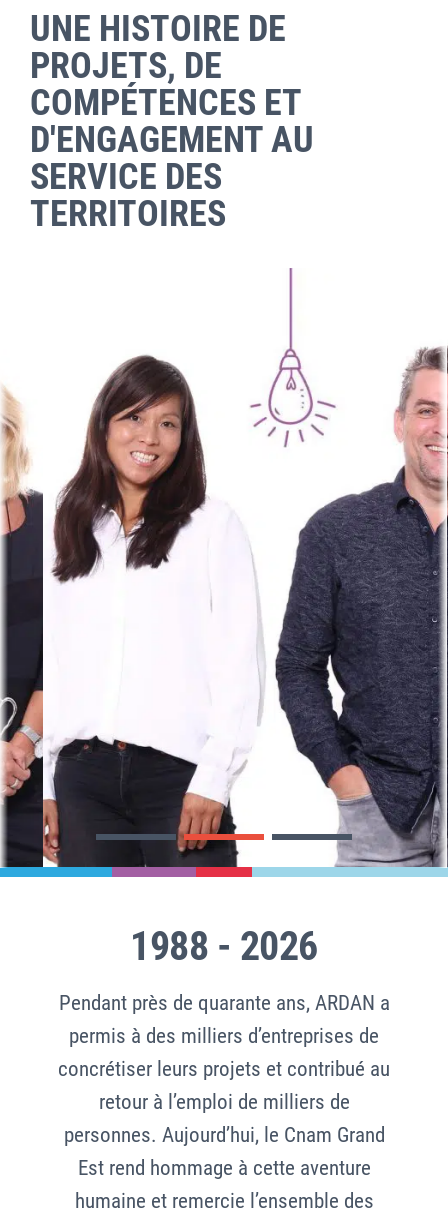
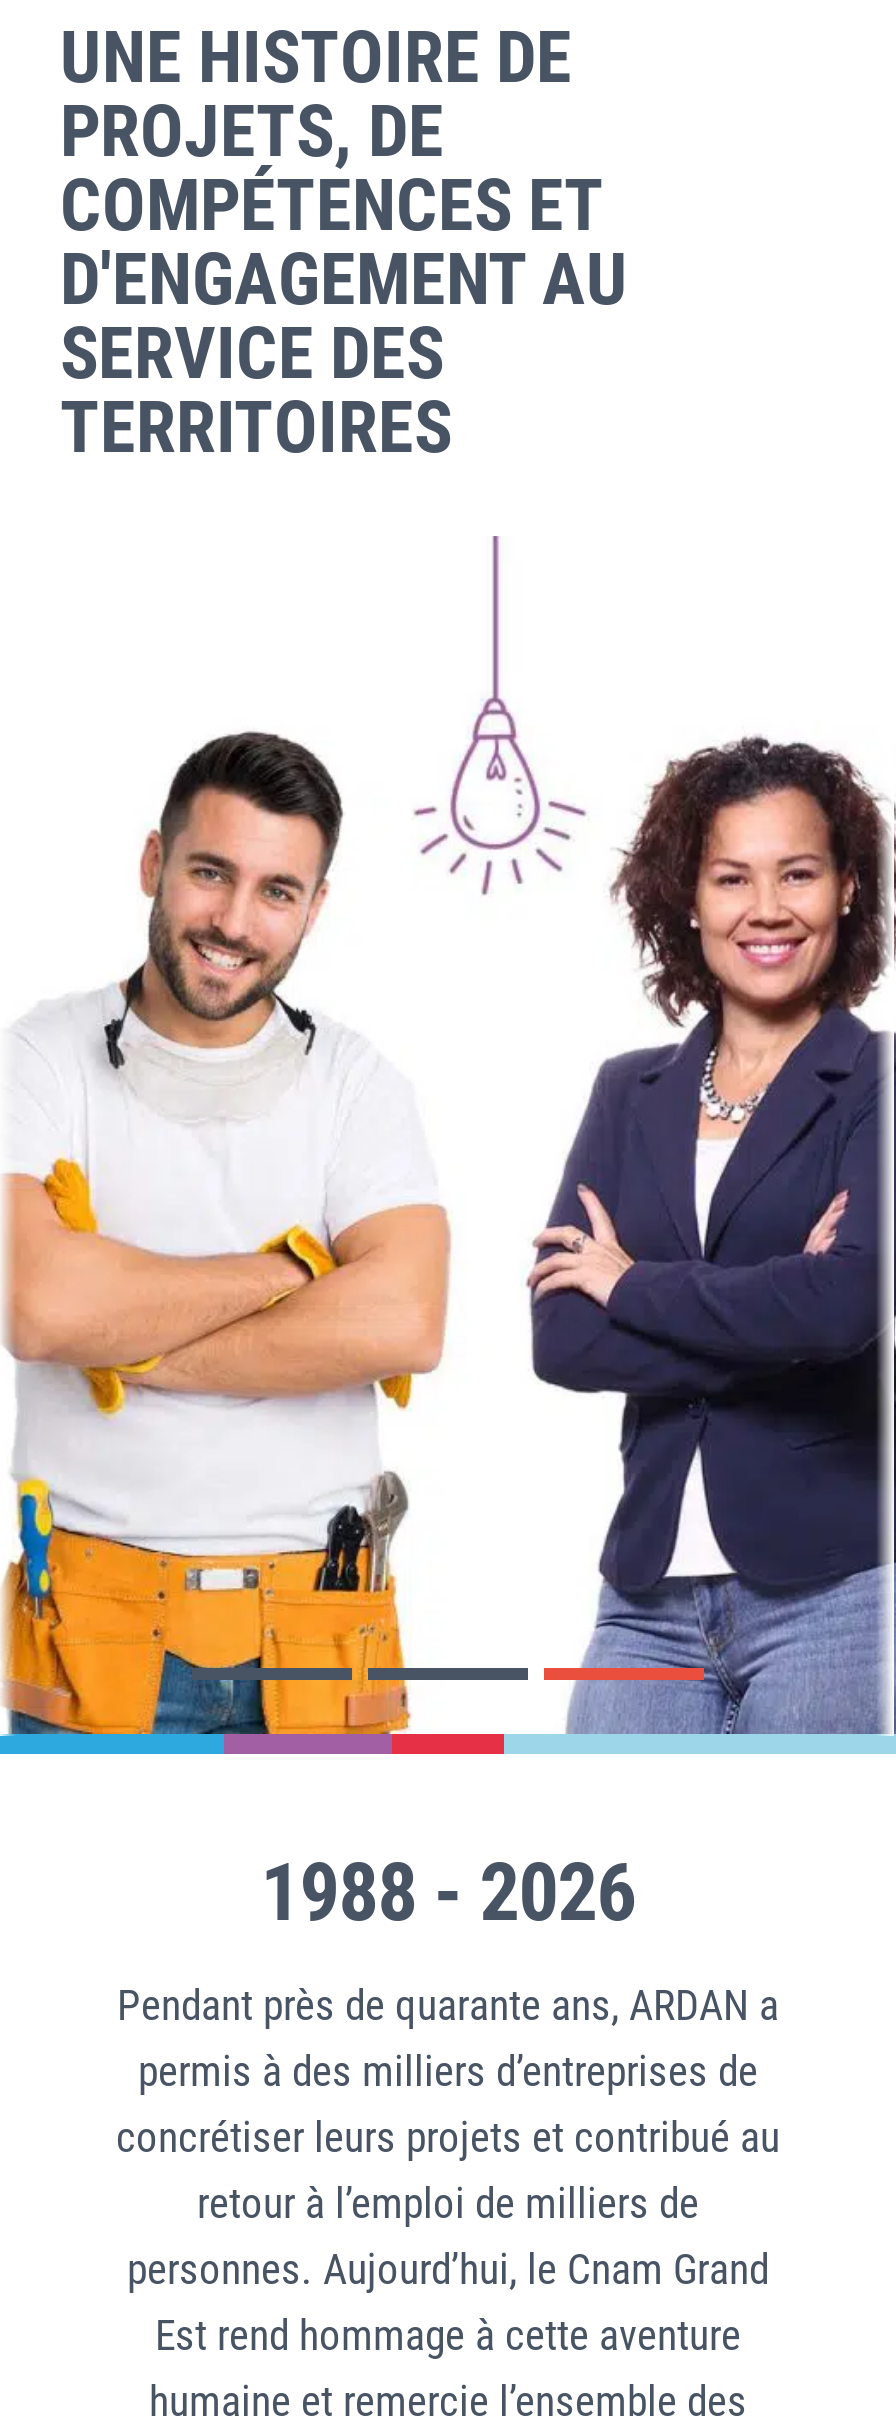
- [image]
+ [image]
